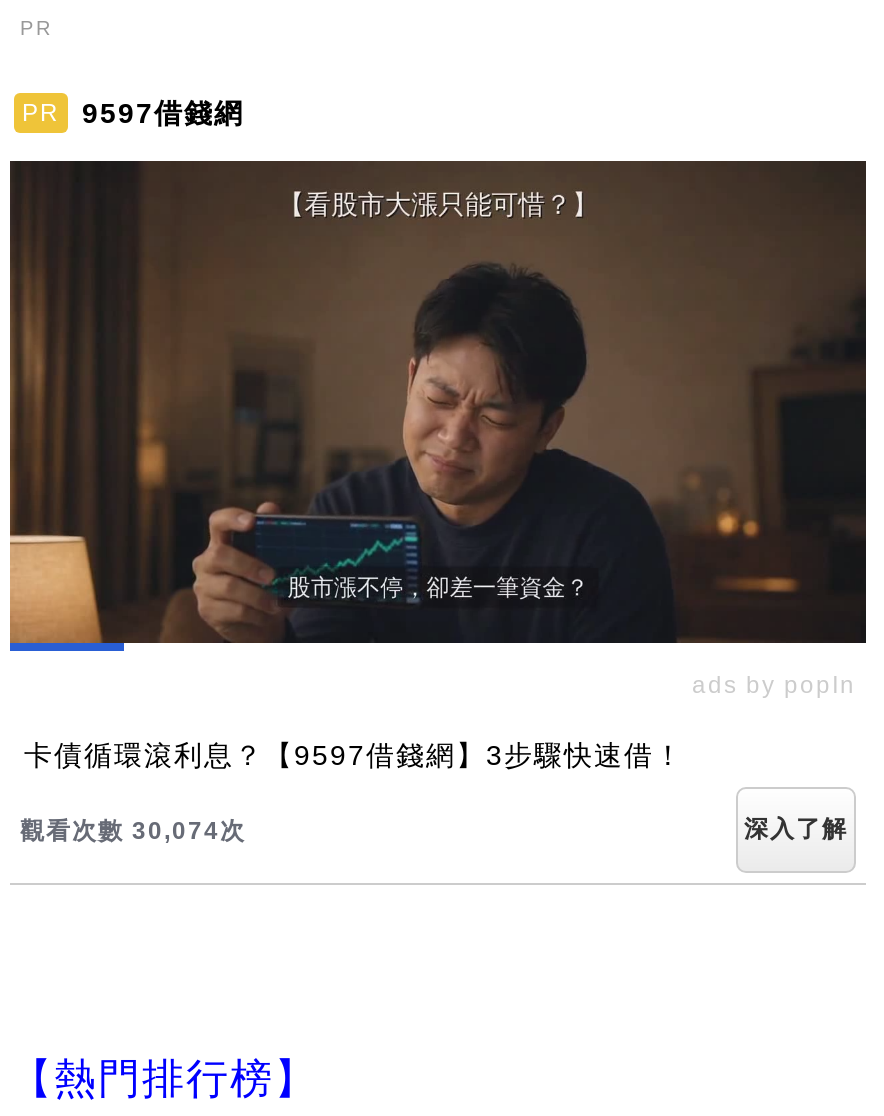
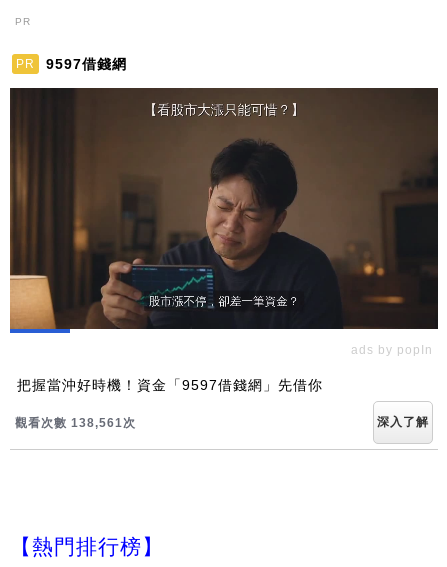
- 卡債循環滾利息？【9597借錢網】3步驟快速借！
+ 把握當沖好時機！資金「9597借錢網」先借你

- 觀看次數 30,074次
+ 觀看次數 138,561次
